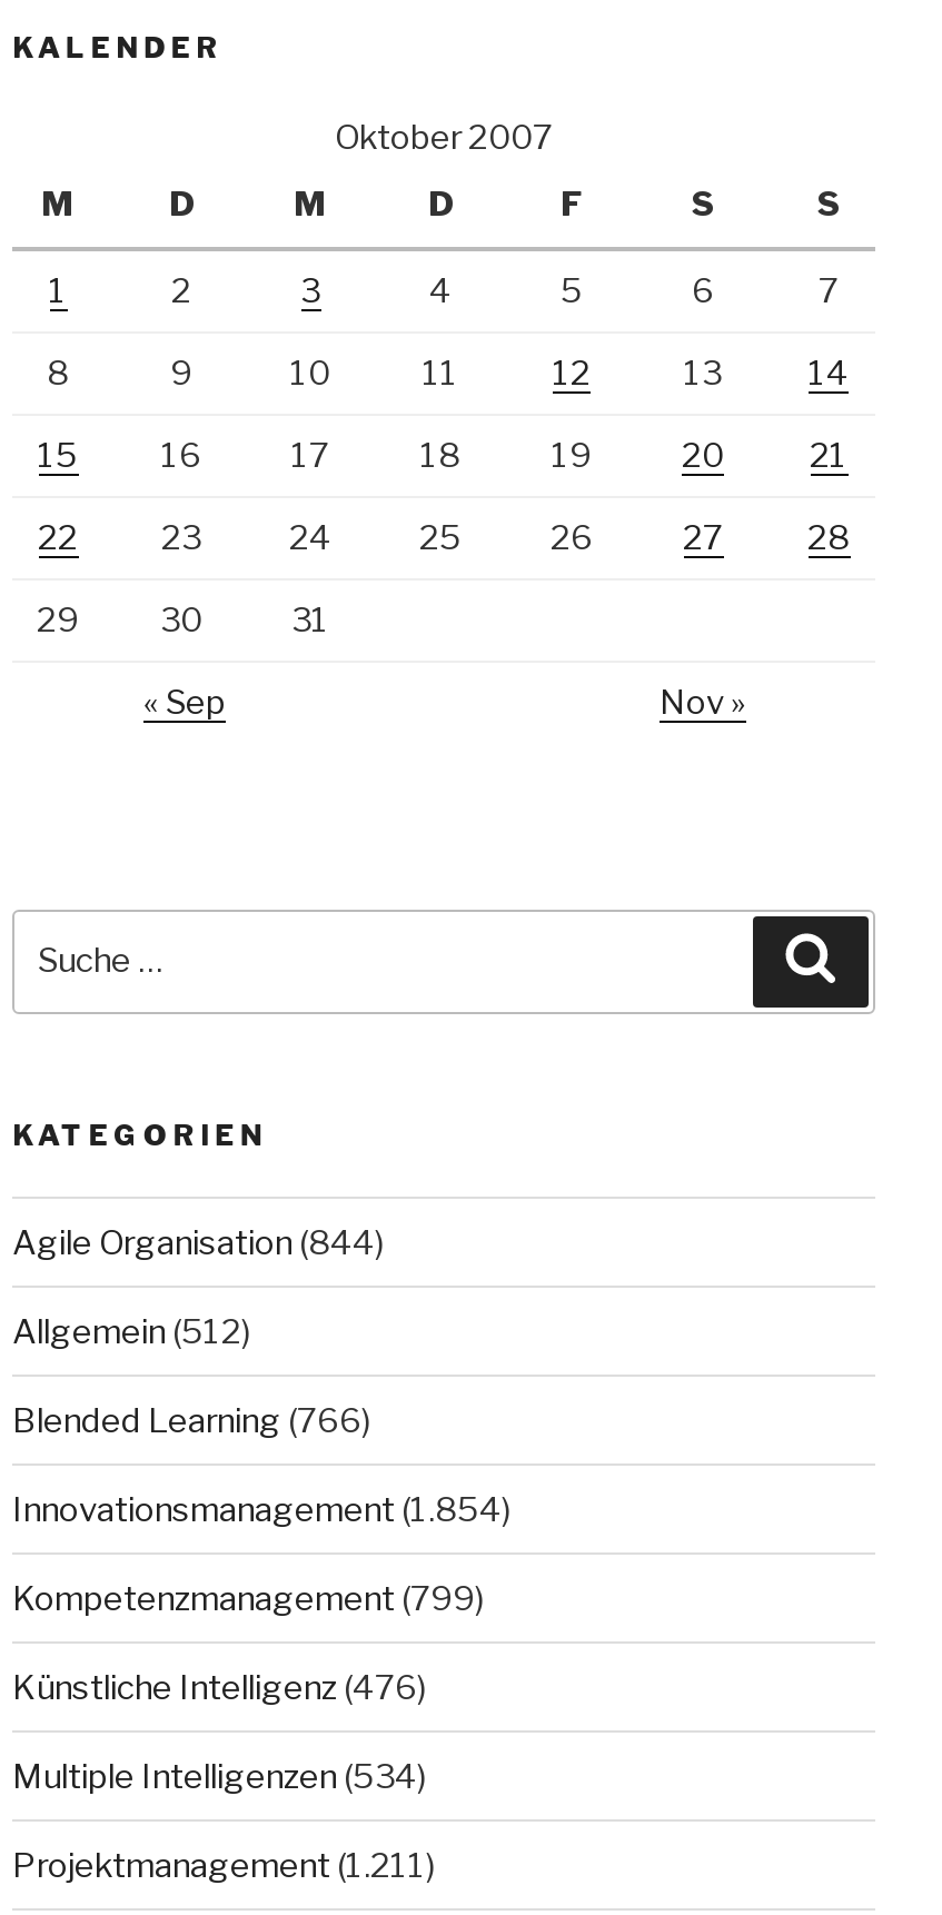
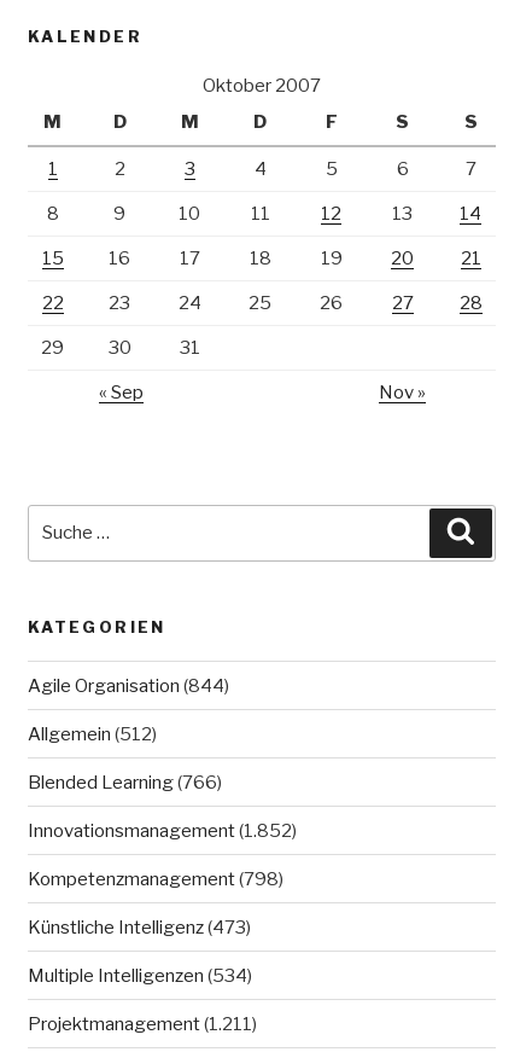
- Innovationsmanagement (1.854)
+ Innovationsmanagement (1.852)

- Kompetenzmanagement (799)
+ Kompetenzmanagement (798)

- Künstliche Intelligenz (476)
+ Künstliche Intelligenz (473)
